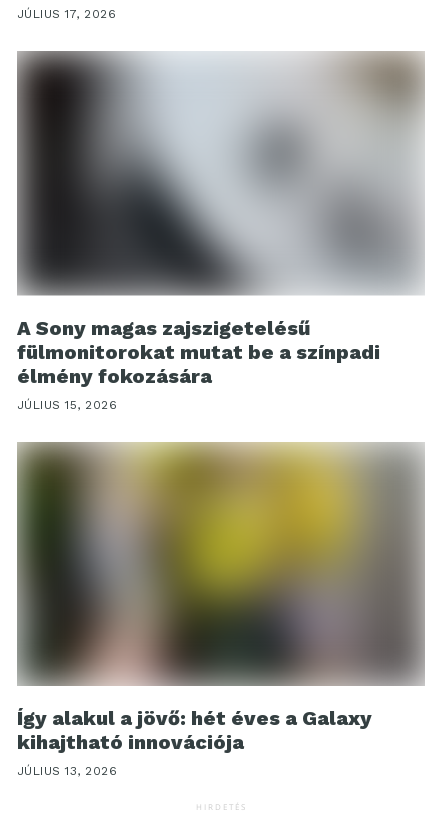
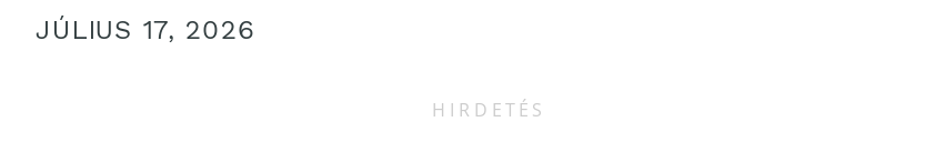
- [image]
- A Sony magas zajszigetelésű
- fülmonitorokat mutat be a színpadi
- élmény fokozására
- JÚLIUS 15, 2026

- [image]
- Így alakul a jövő: hét éves a Galaxy
- kihajtható innovációja
- JÚLIUS 13, 2026
